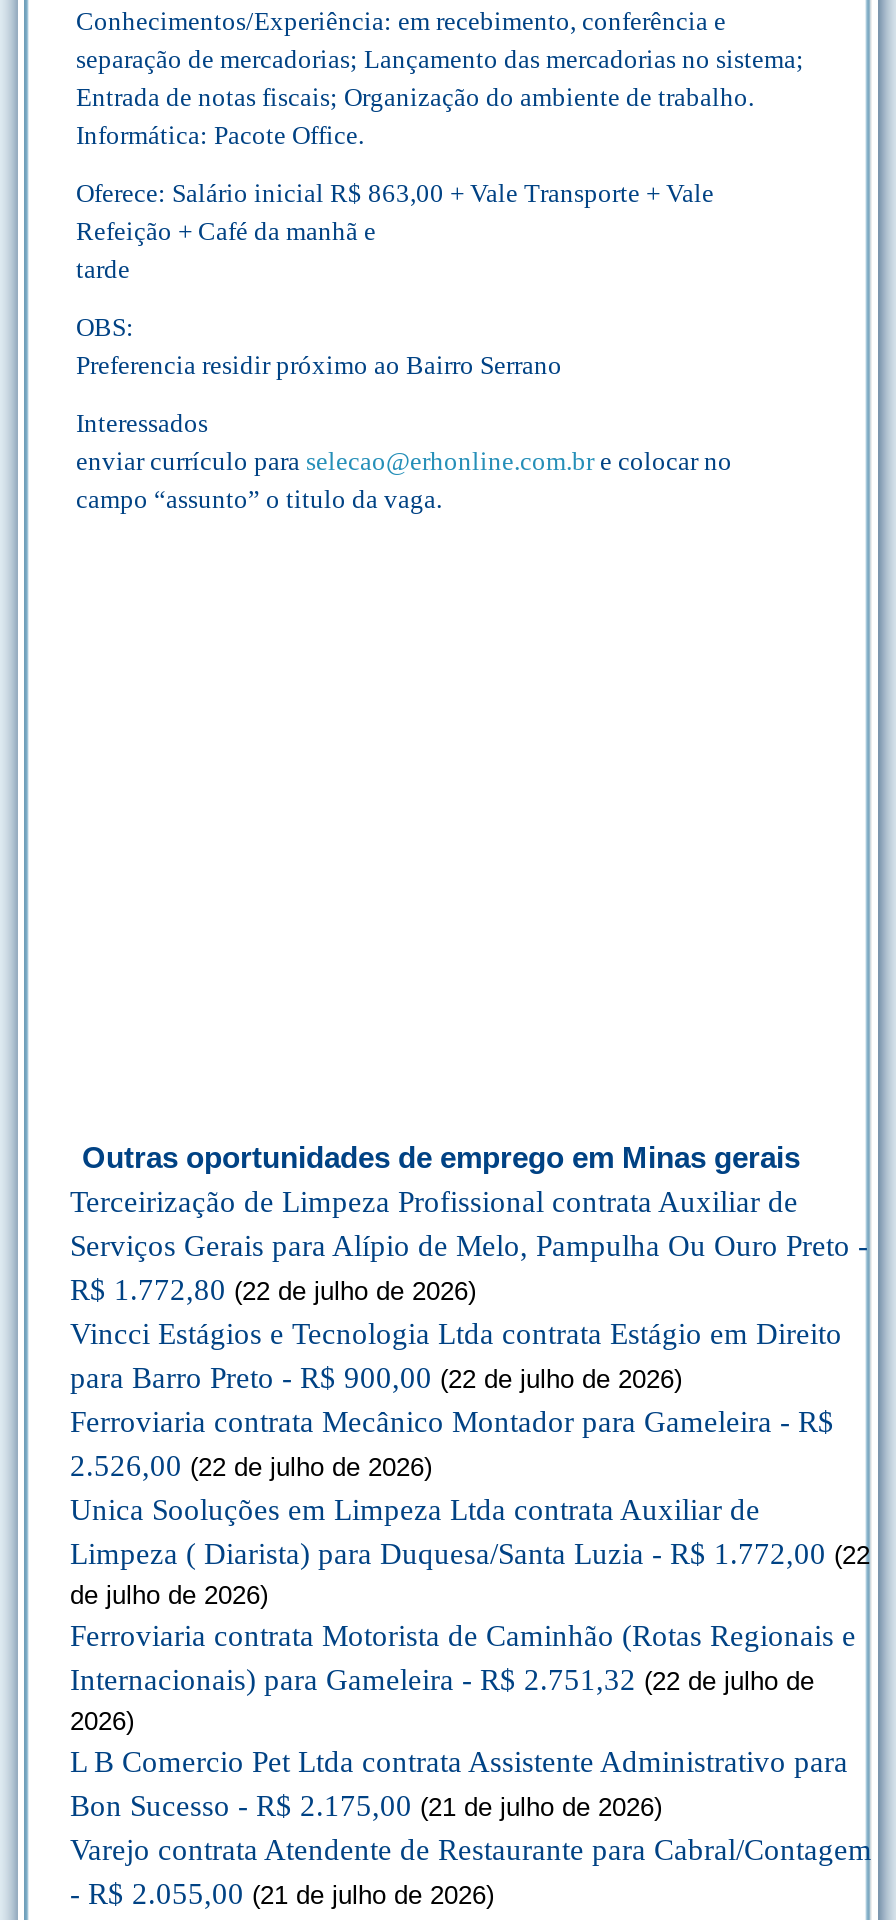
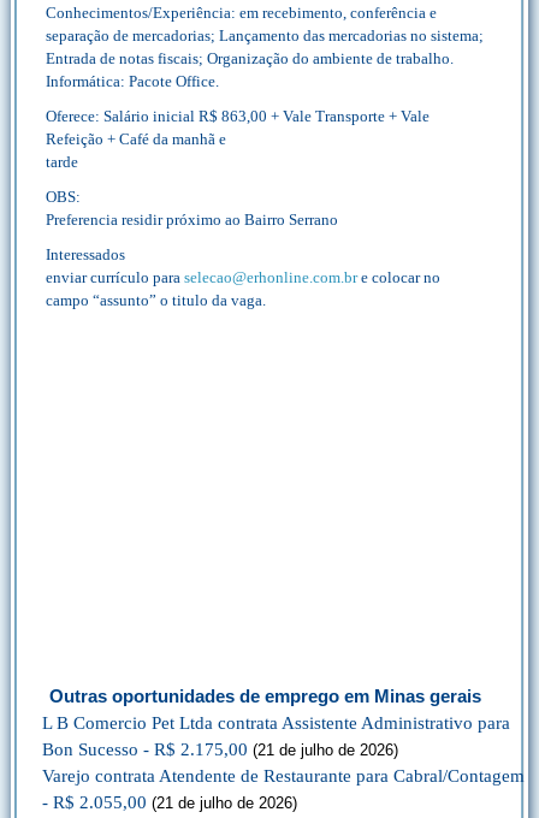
- Terceirização de Limpeza Profissional contrata Auxiliar de
- Serviços Gerais para Alípio de Melo, Pampulha Ou Ouro Preto -
- R$ 1.772,80 (22 de julho de 2026)
- Vincci Estágios e Tecnologia Ltda contrata Estágio em Direito
- para Barro Preto - R$ 900,00 (22 de julho de 2026)
- Ferroviaria contrata Mecânico Montador para Gameleira - R$
- 2.526,00 (22 de julho de 2026)
- Unica Sooluções em Limpeza Ltda contrata Auxiliar de
- Limpeza ( Diarista) para Duquesa/Santa Luzia - R$ 1.772,00 (22
- de julho de 2026)
- Ferroviaria contrata Motorista de Caminhão (Rotas Regionais e
- Internacionais) para Gameleira - R$ 2.751,32 (22 de julho de
- 2026)
